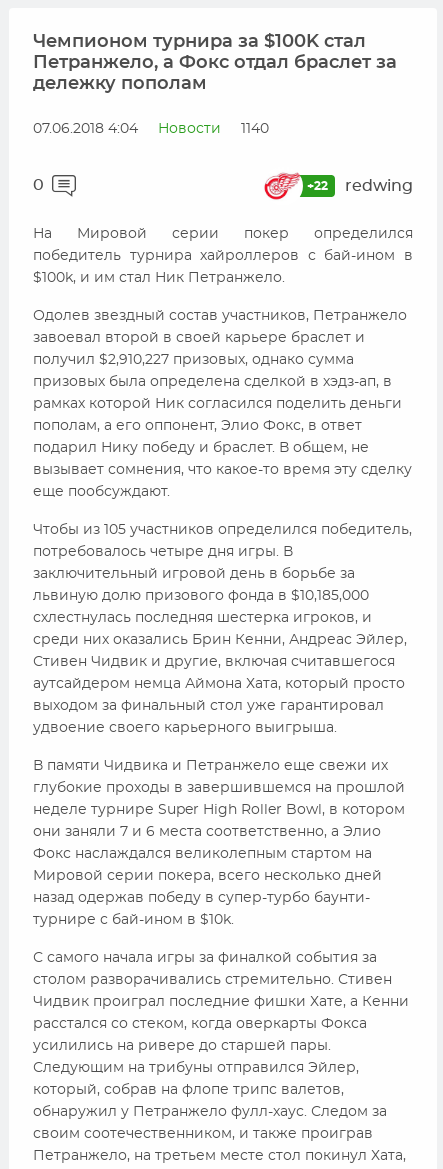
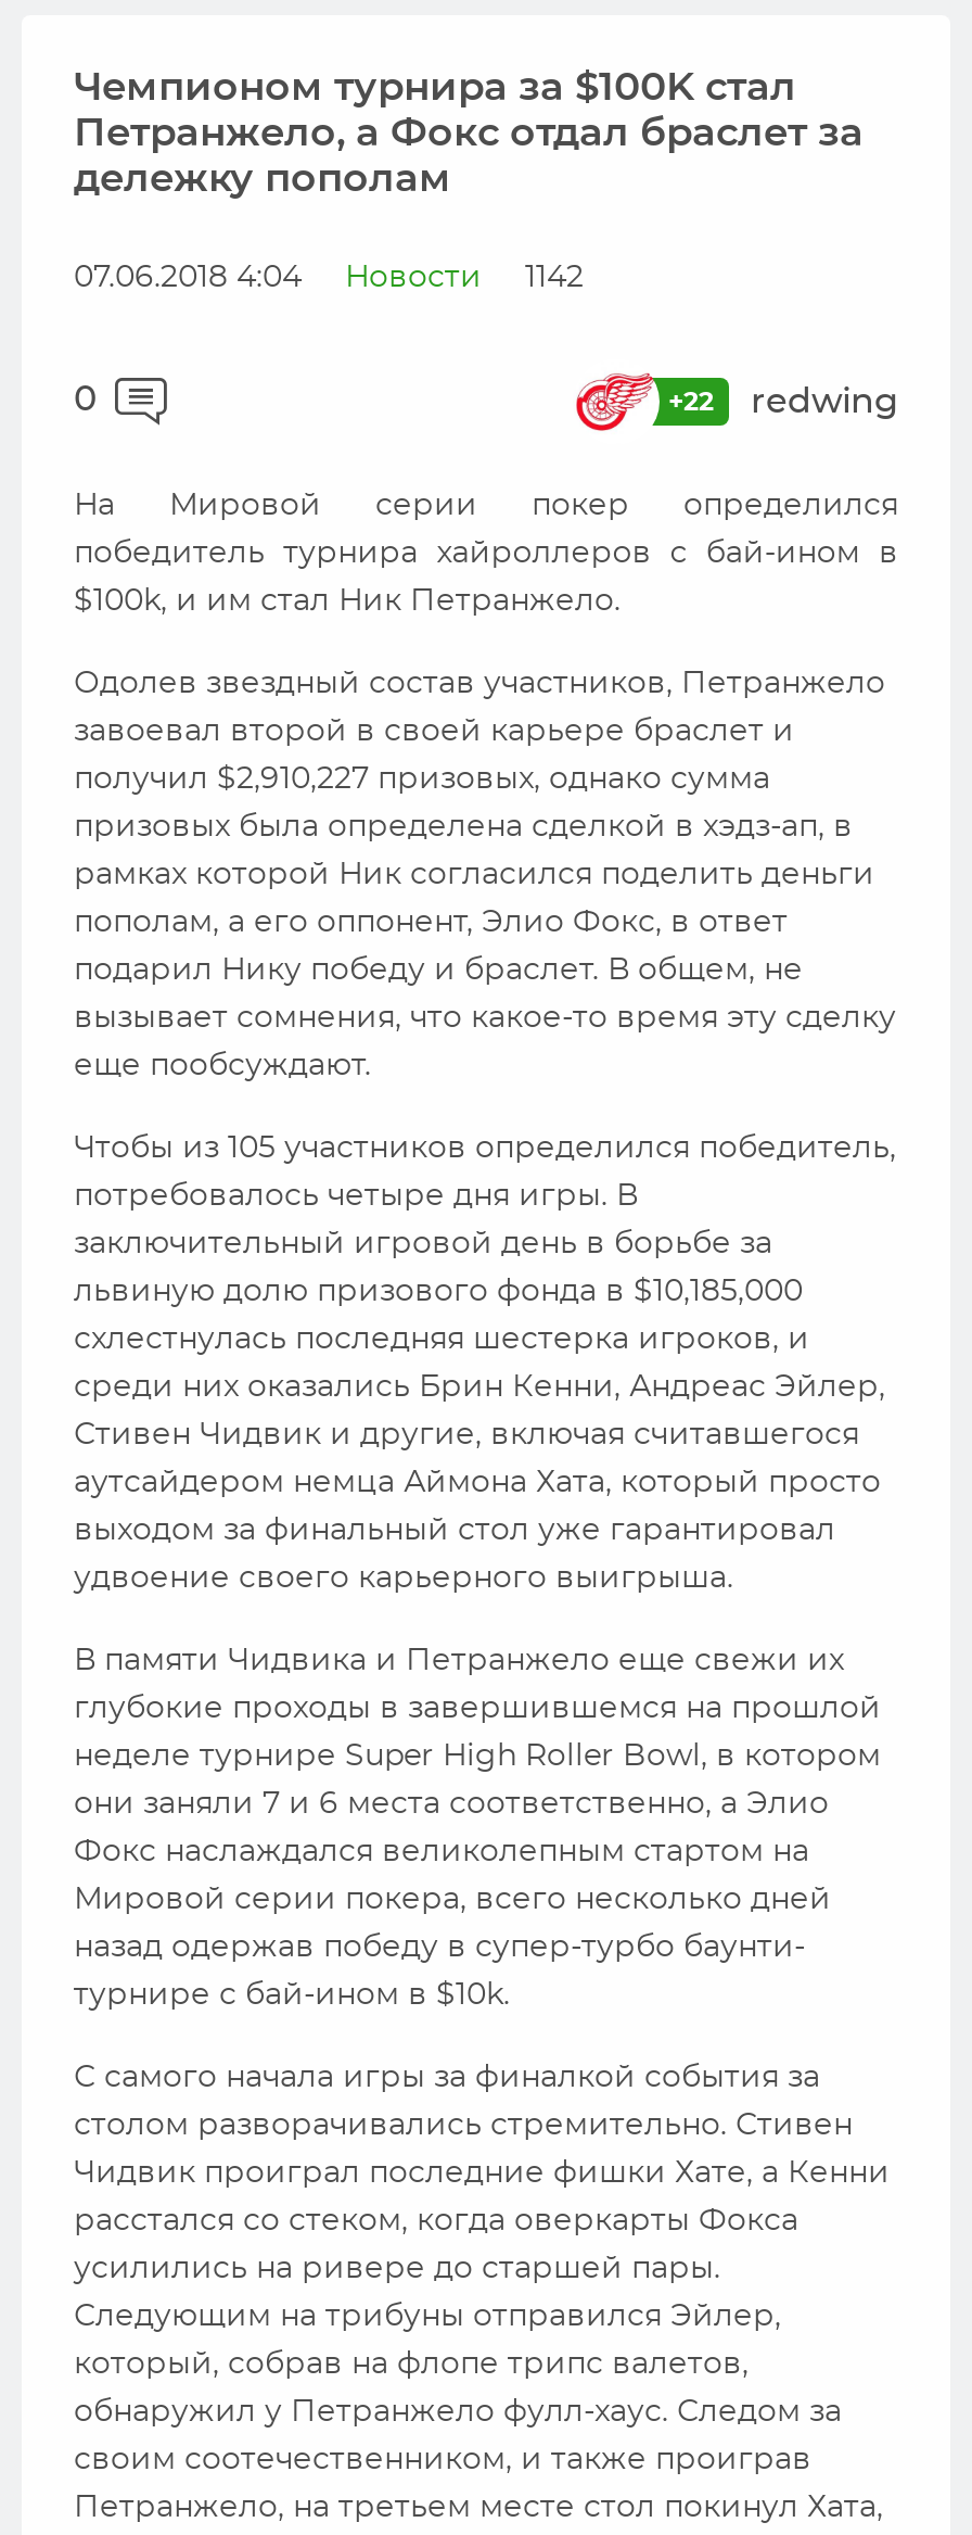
- 07.06.2018 4:04 Новости 1140
+ 07.06.2018 4:04 Новости 1142
